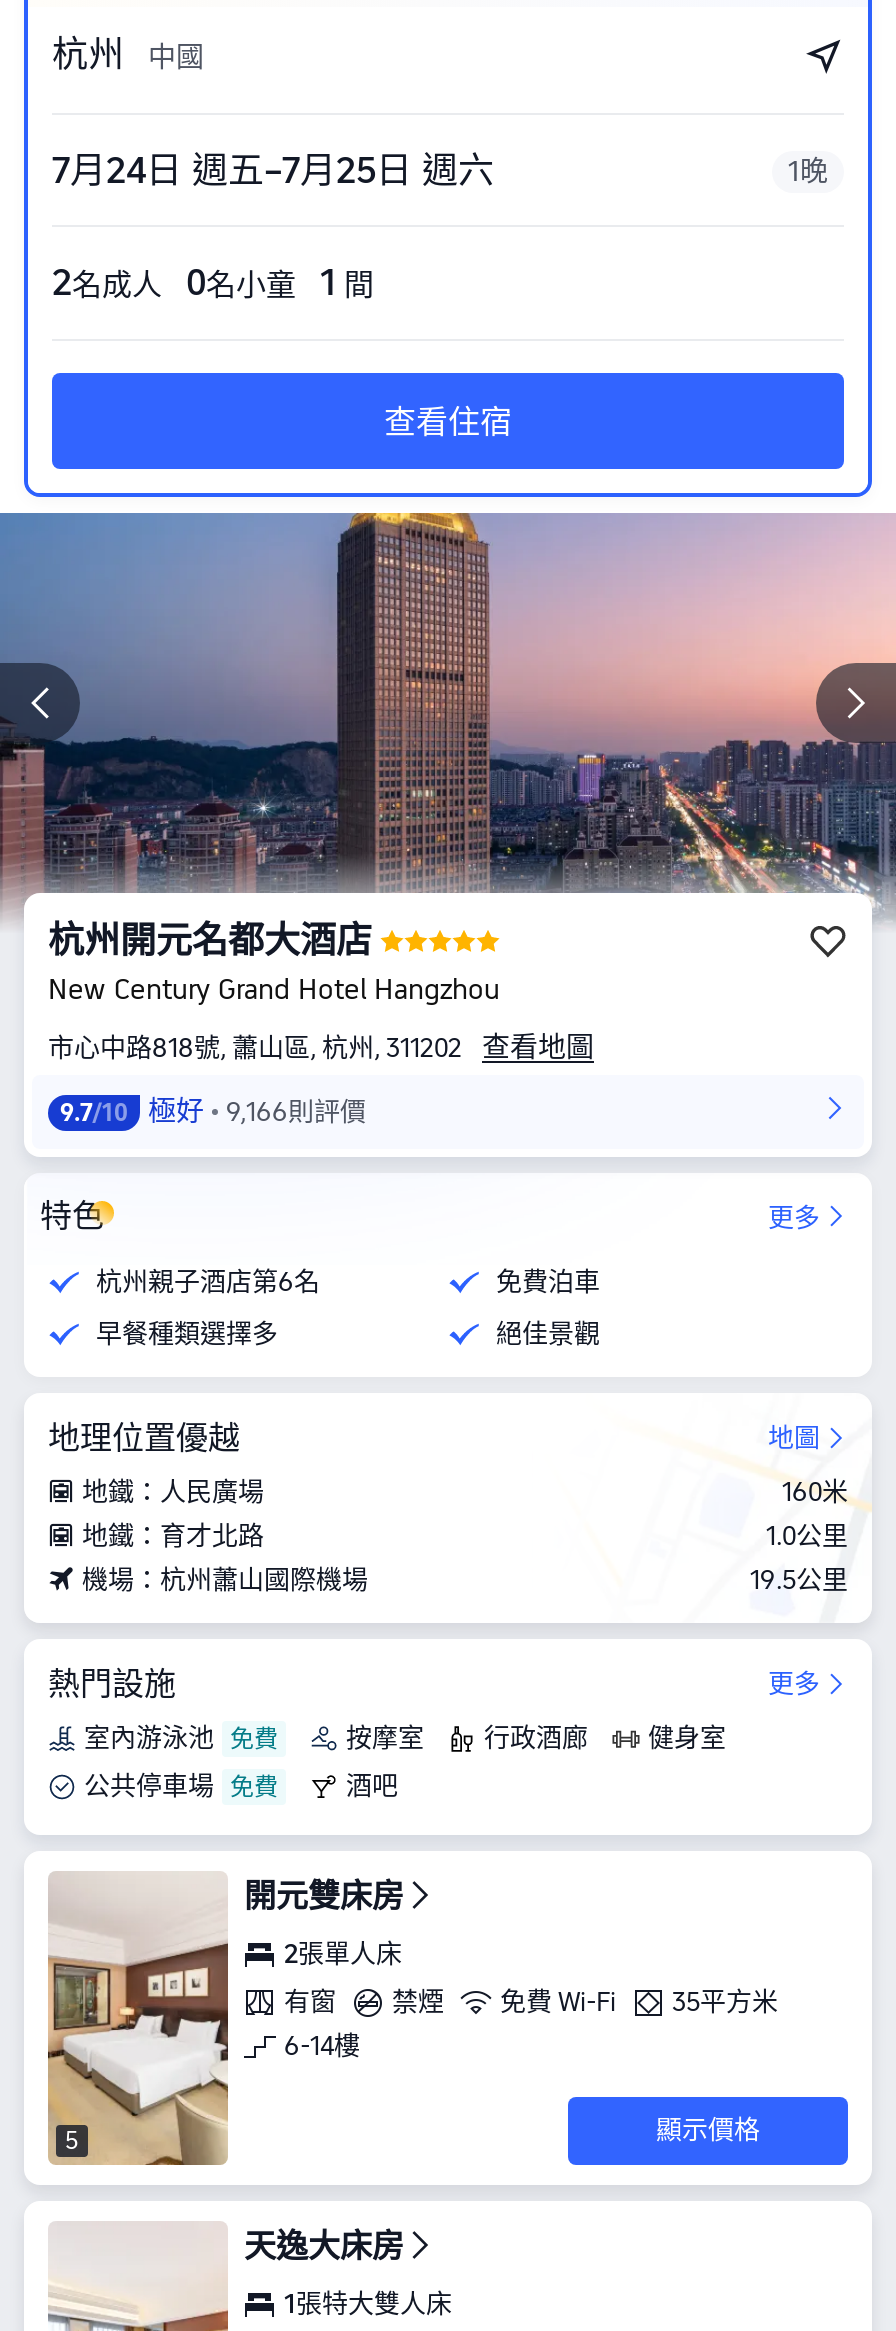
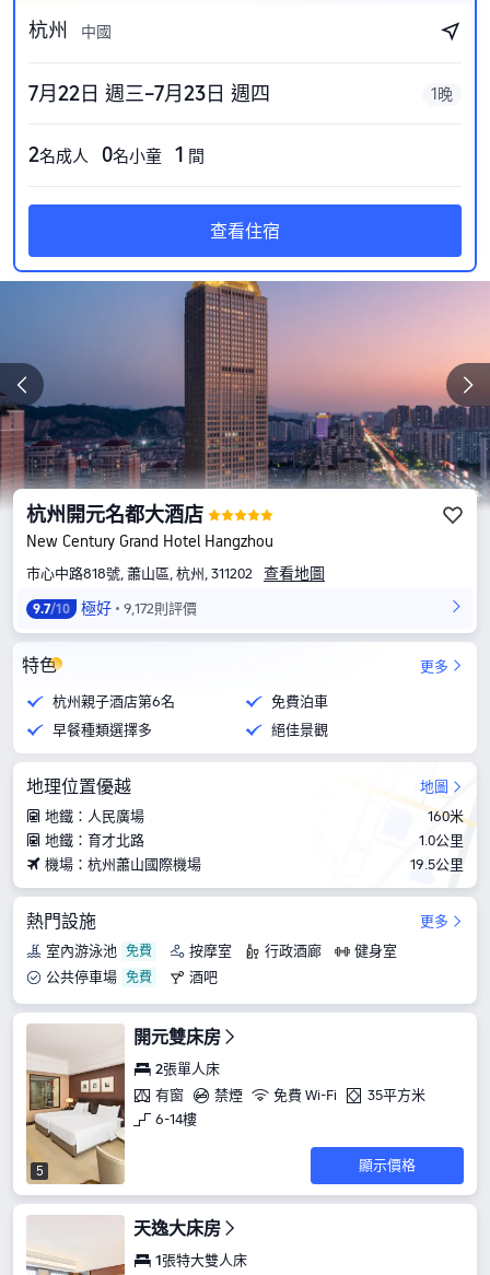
- 7月24日 週五–7月25日 週六
+ 7月22日 週三–7月23日 週四

- 9.7/10 極好 9,166則評價
+ 9.7/10 極好 9,172則評價
